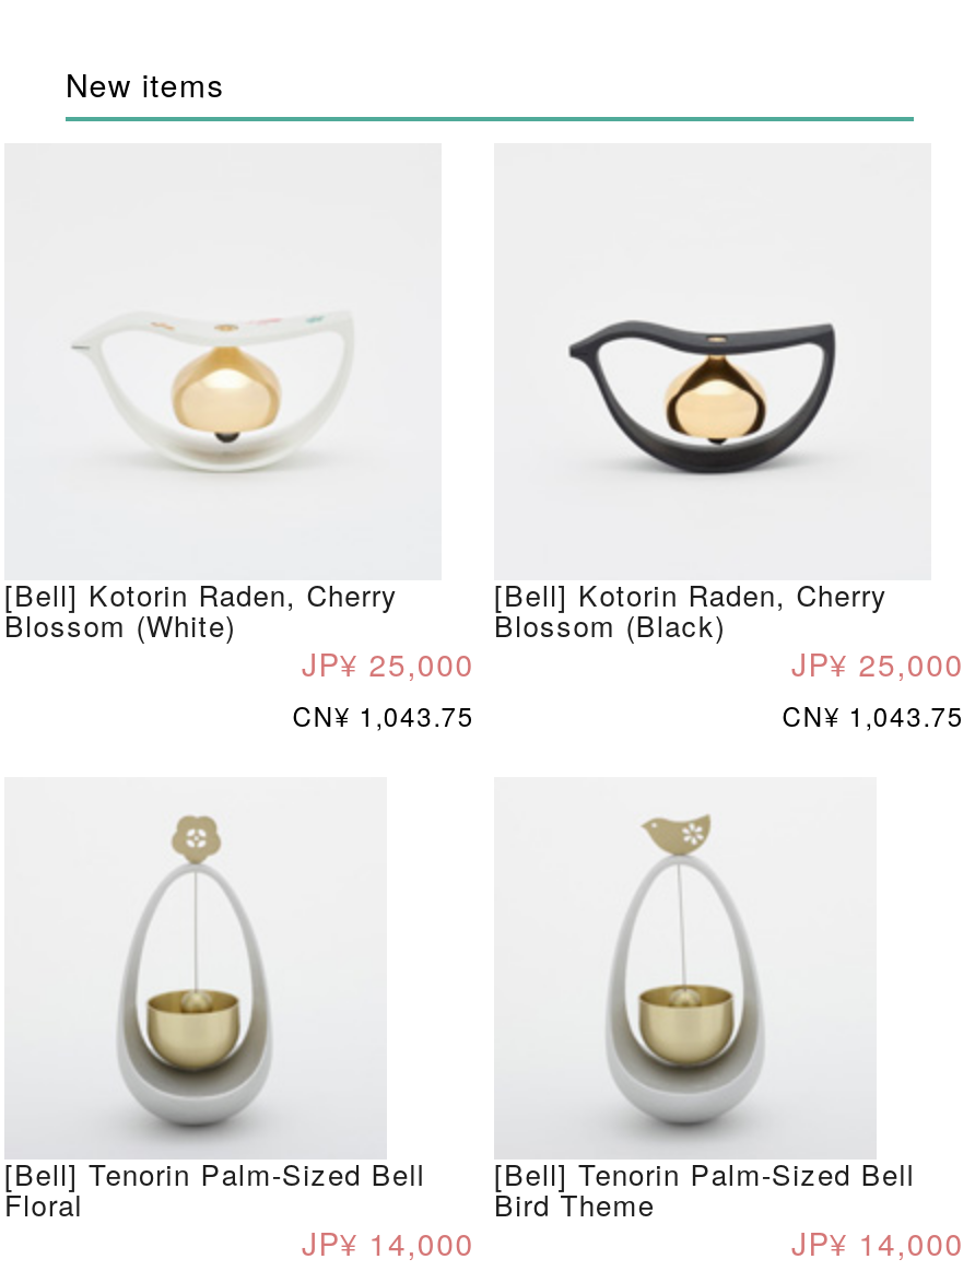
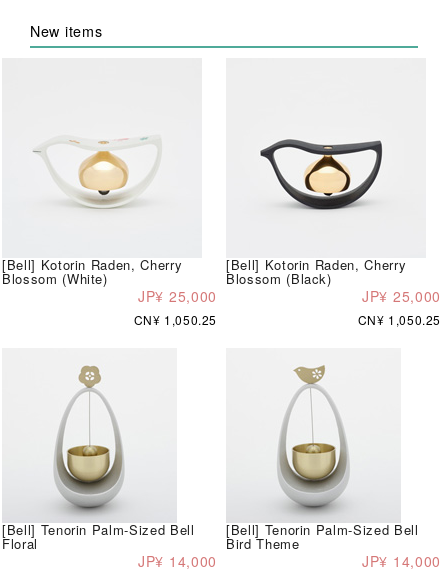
- CN¥ 1,043.75
+ CN¥ 1,050.25

- CN¥ 1,043.75
+ CN¥ 1,050.25
